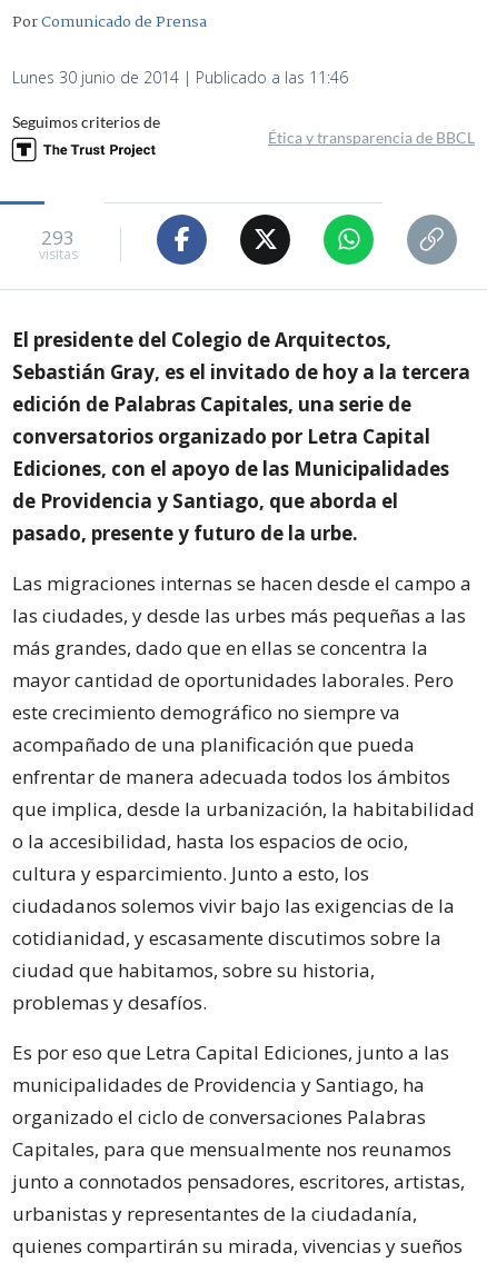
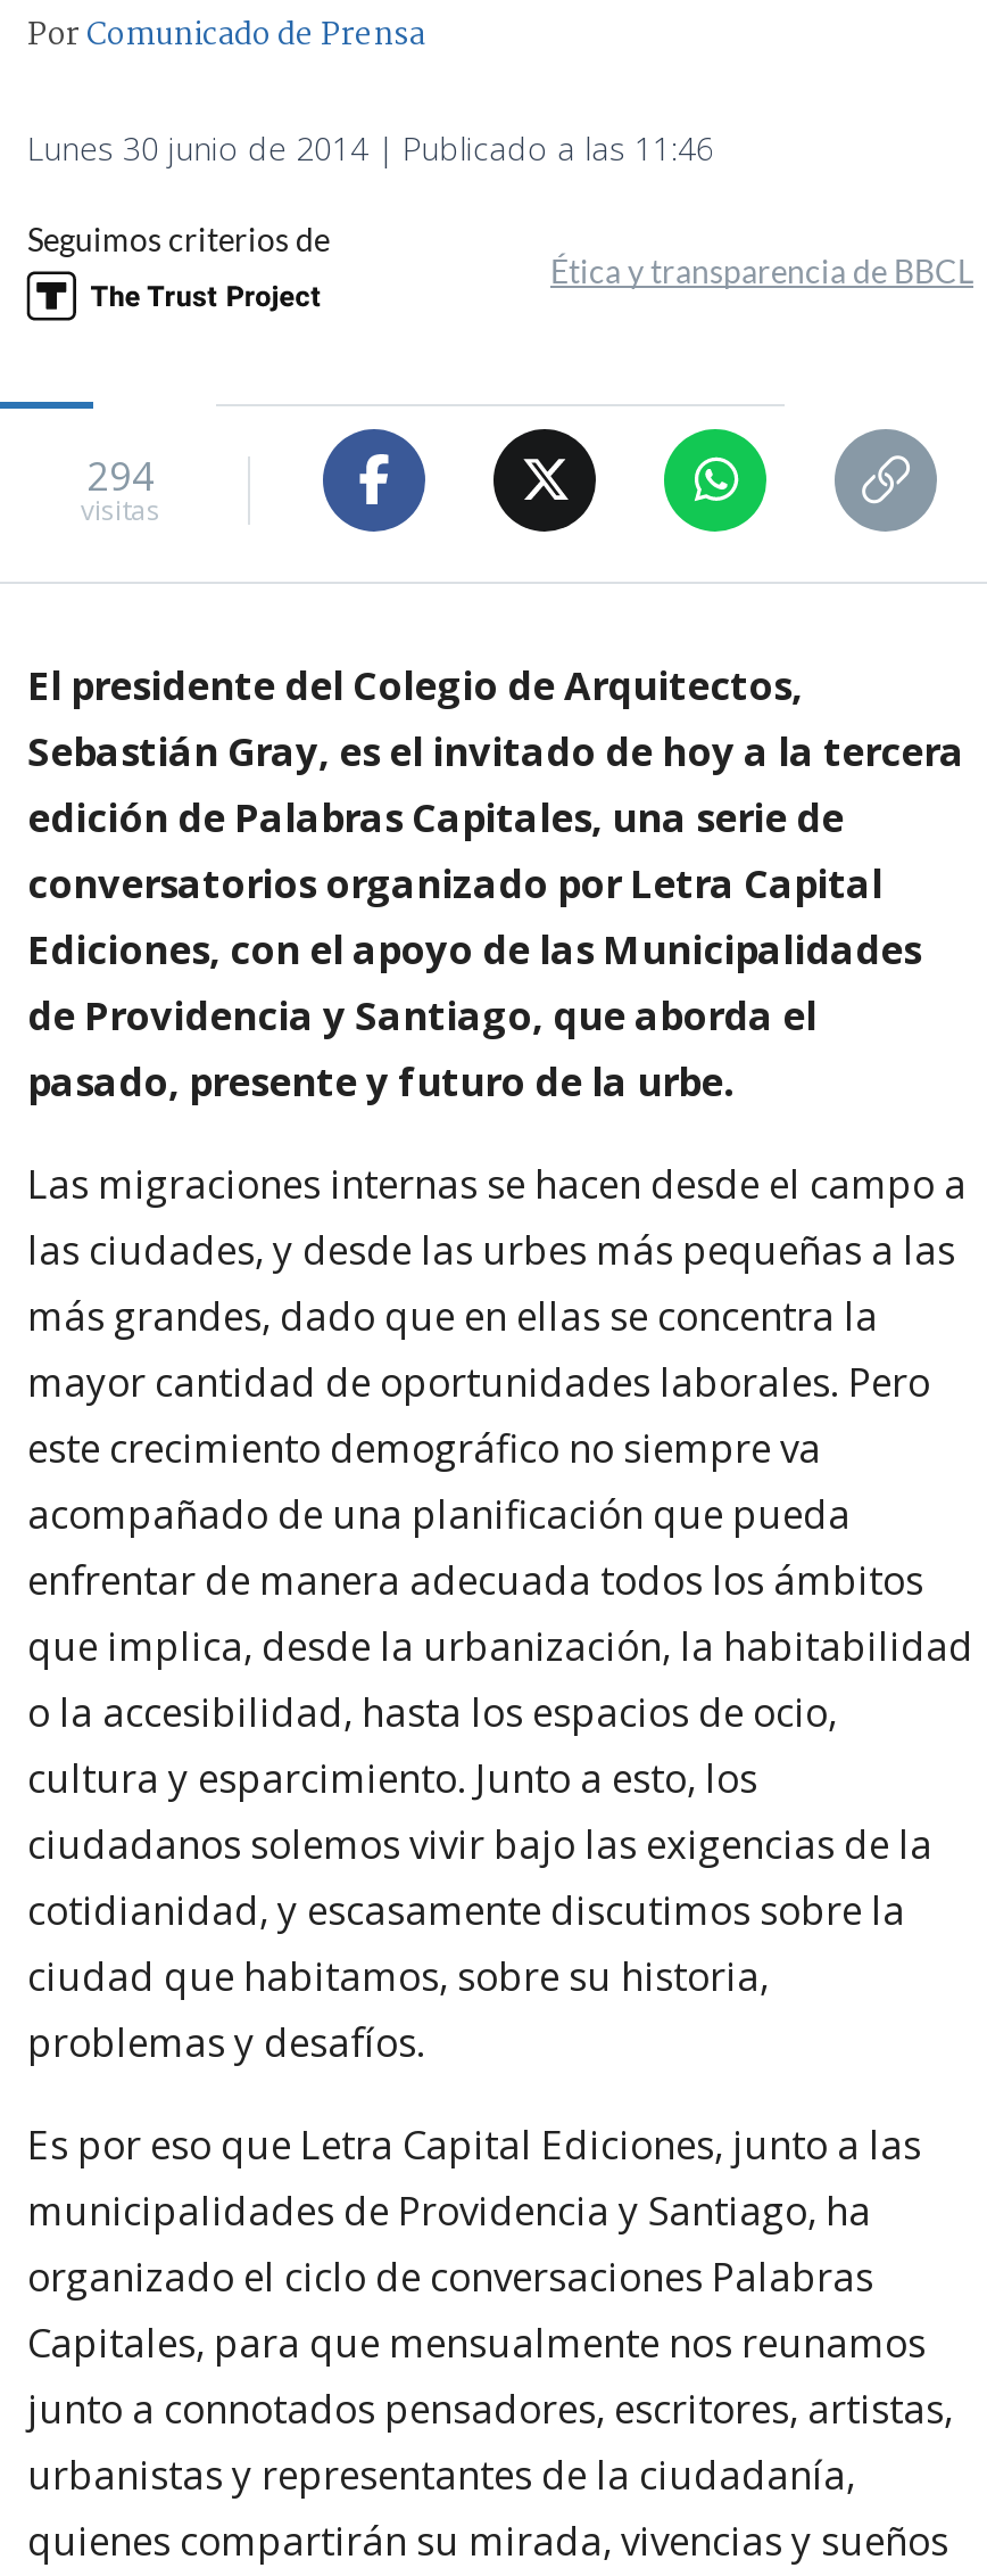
- 293
+ 294
